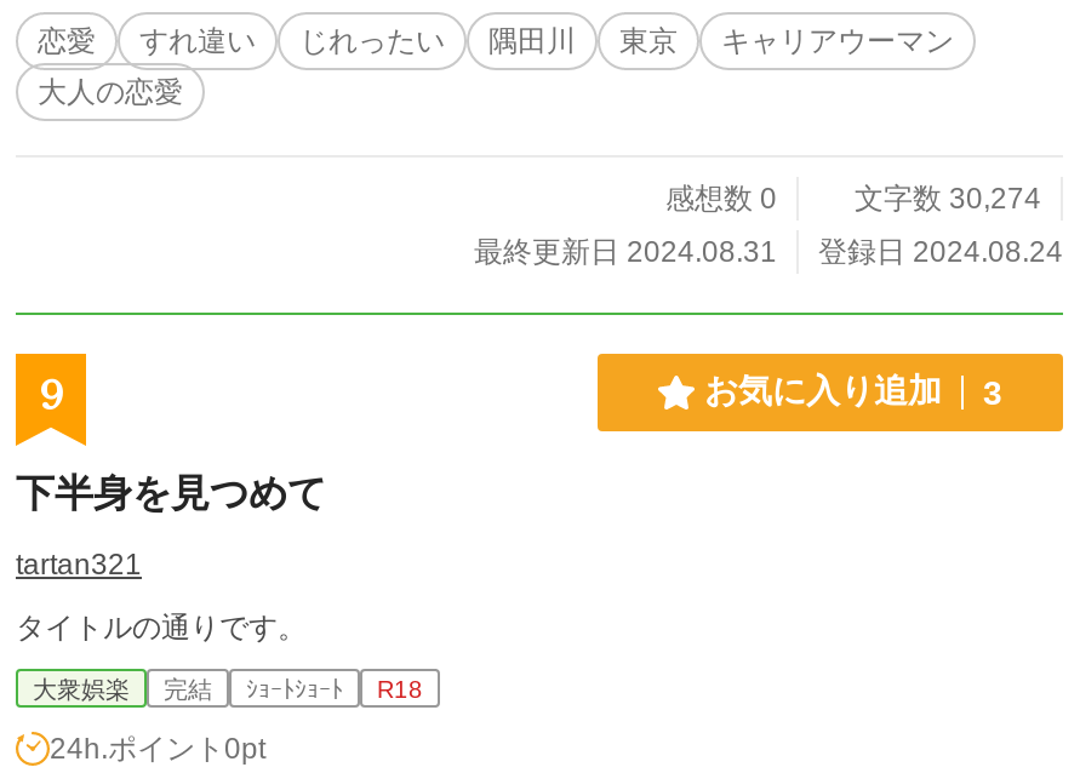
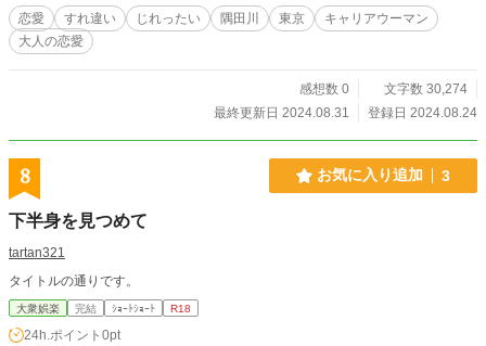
- 9
+ 8
